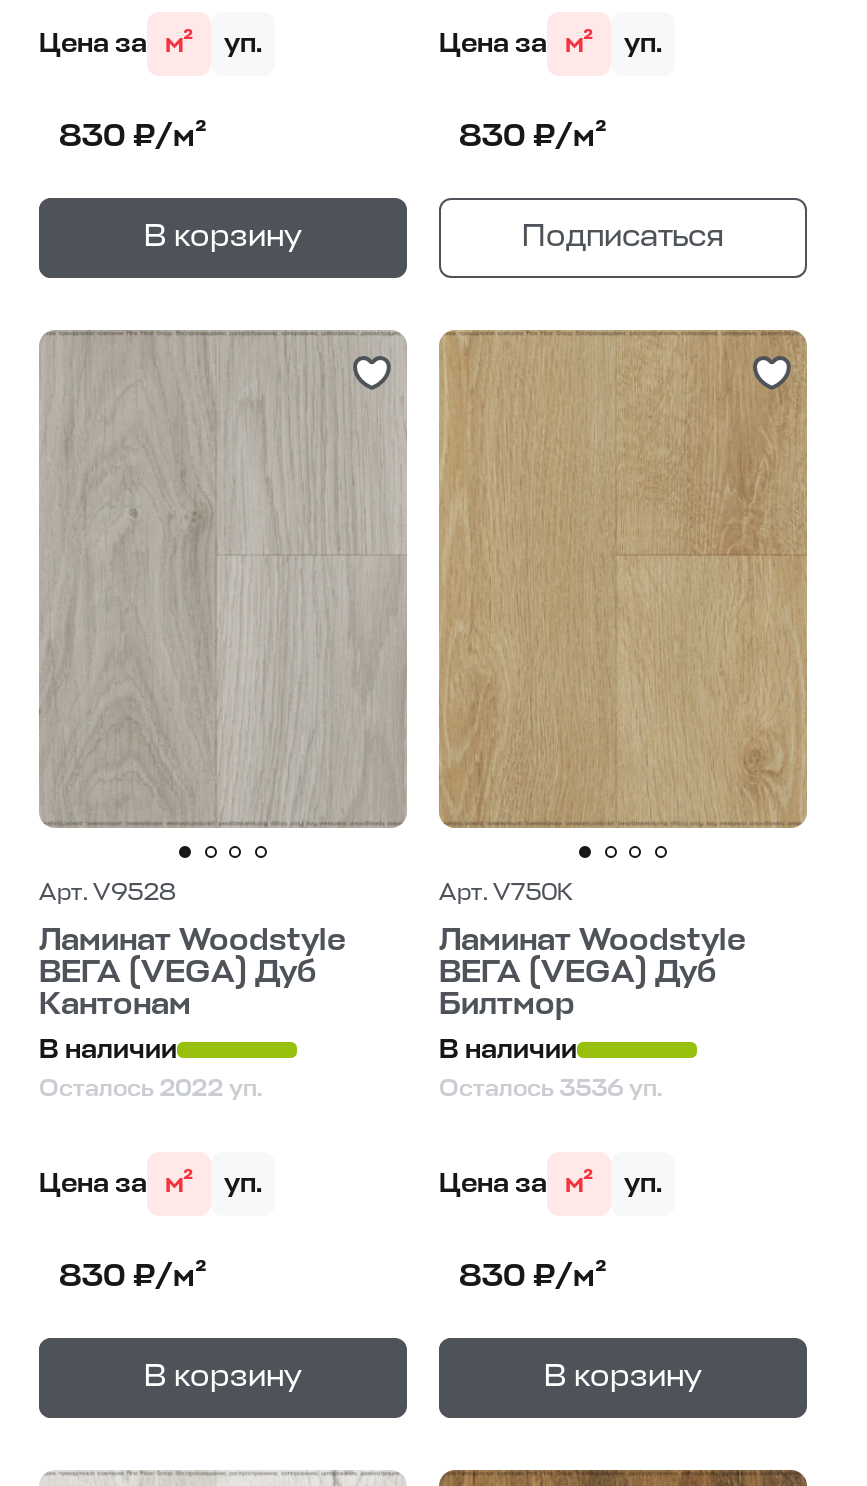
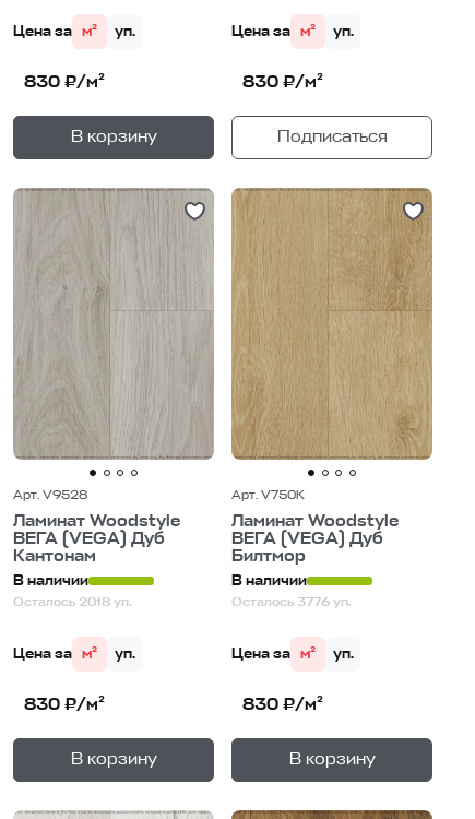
- Осталось 2022 уп.
+ Осталось 2018 уп.

- Осталось 3536 уп.
+ Осталось 3776 уп.
